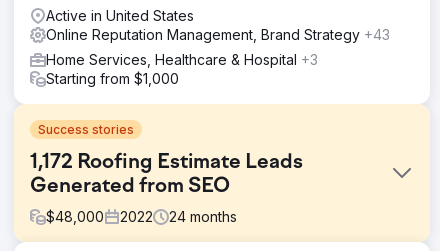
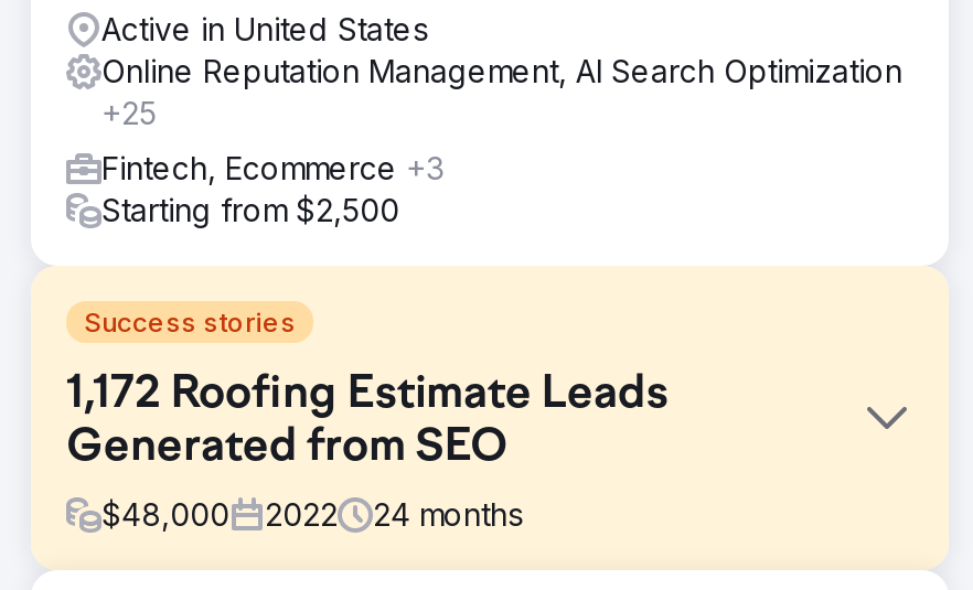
- Online Reputation Management, Brand Strategy +43
+ Online Reputation Management, AI Search Optimization
+ +25

- Home Services, Healthcare & Hospital +3
- Starting from $1,000
+ Fintech, Ecommerce +3
+ Starting from $2,500
